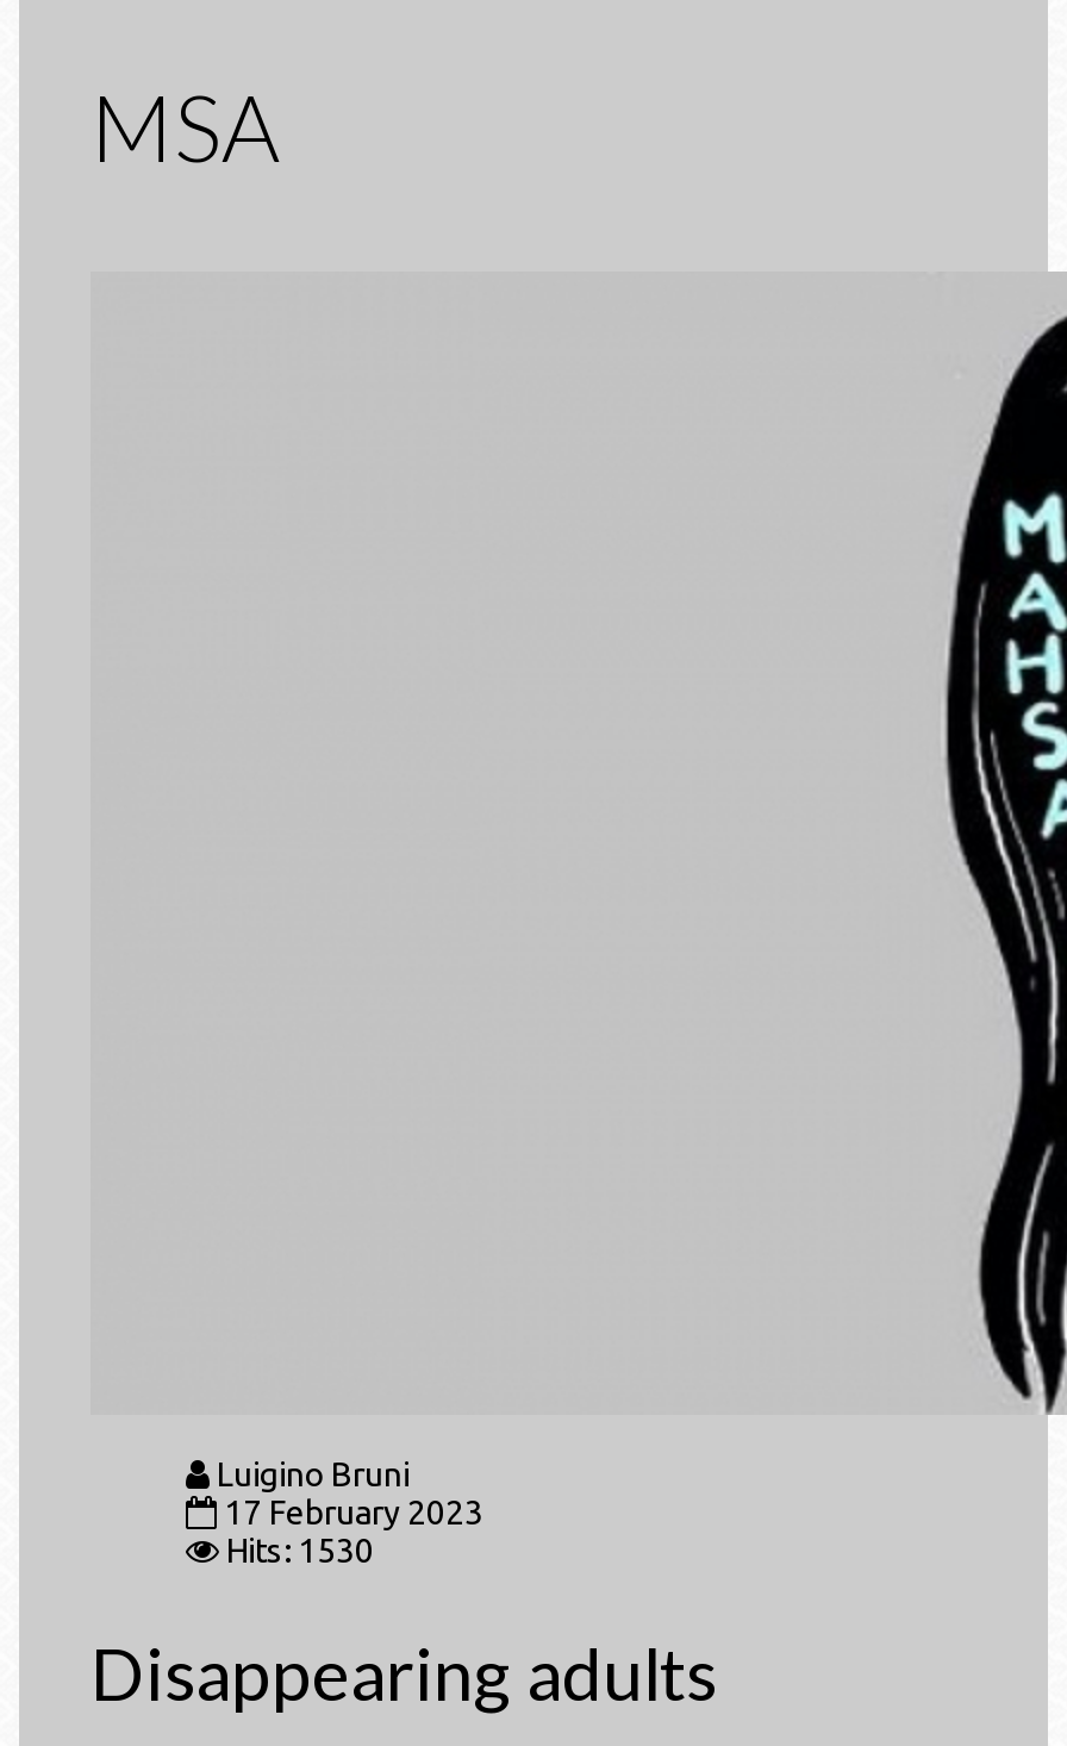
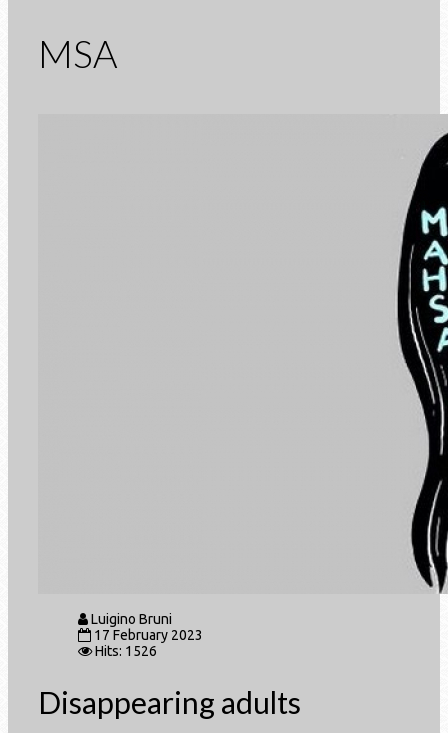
- Hits: 1530
+ Hits: 1526
